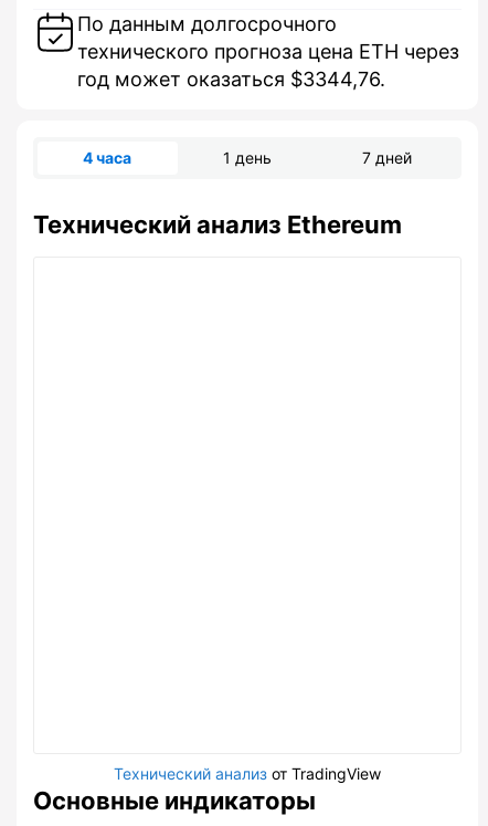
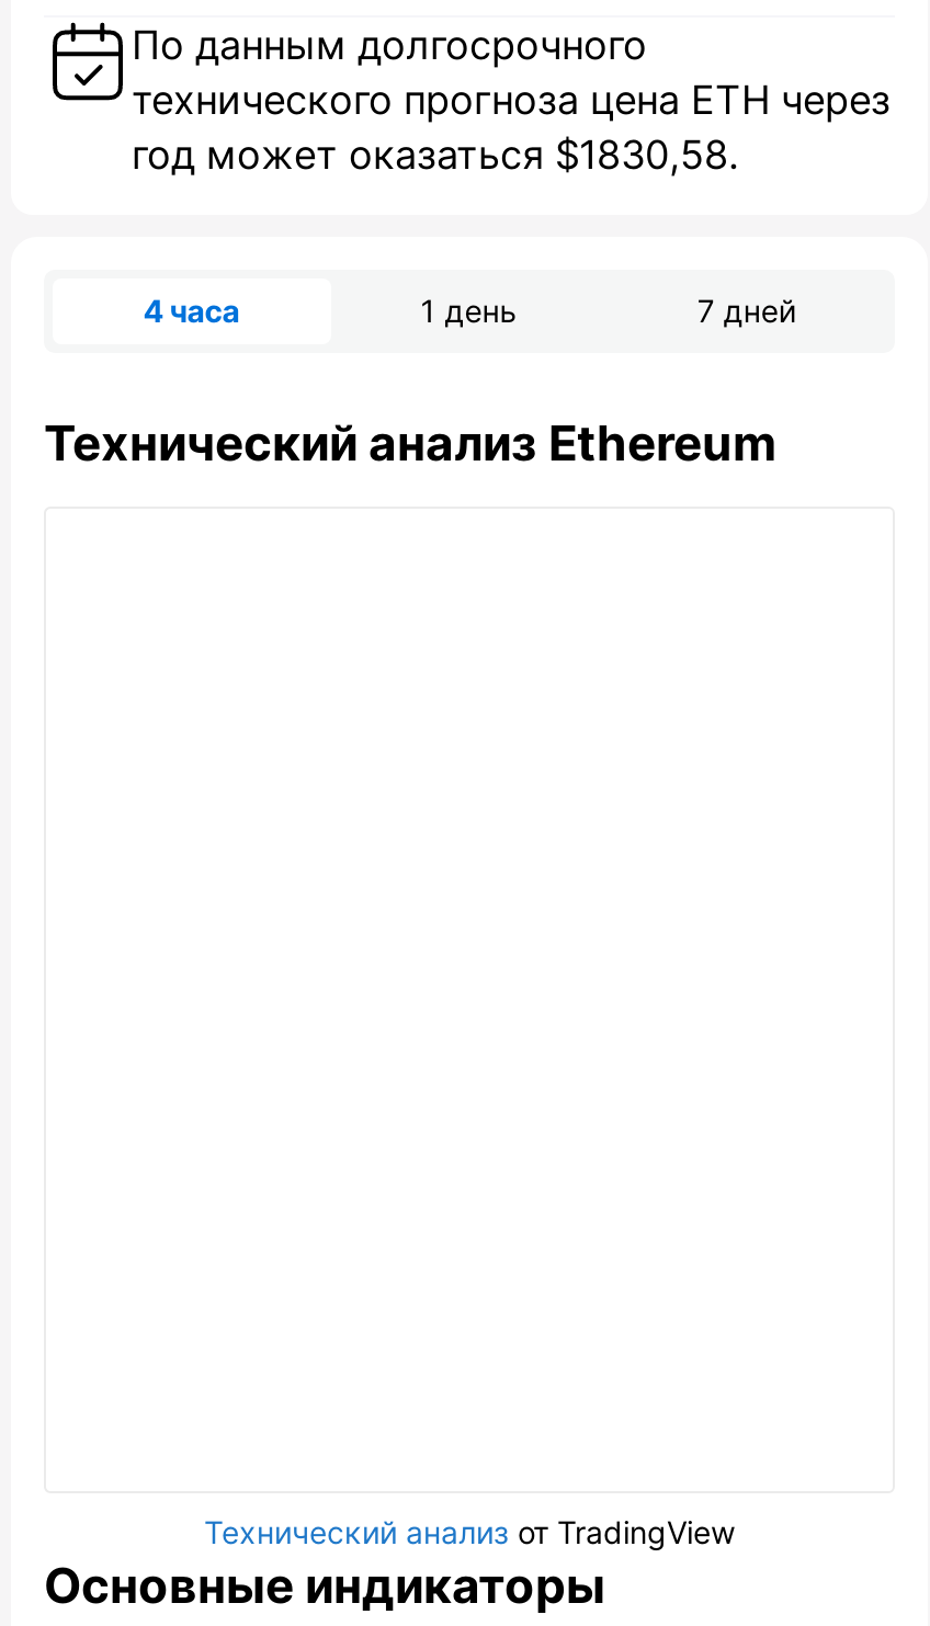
- год может оказаться $3344,76.
+ год может оказаться $1830,58.
